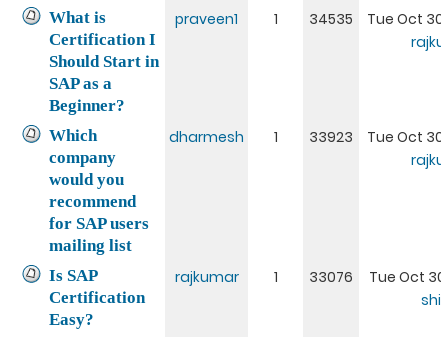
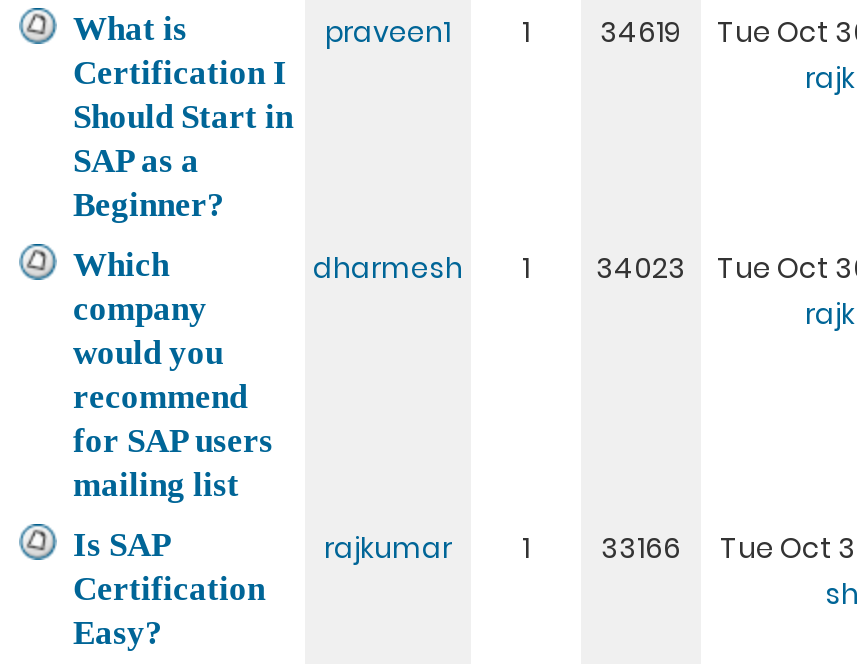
- 34535
+ 34619

- 33923
+ 34023

- 33076
+ 33166
